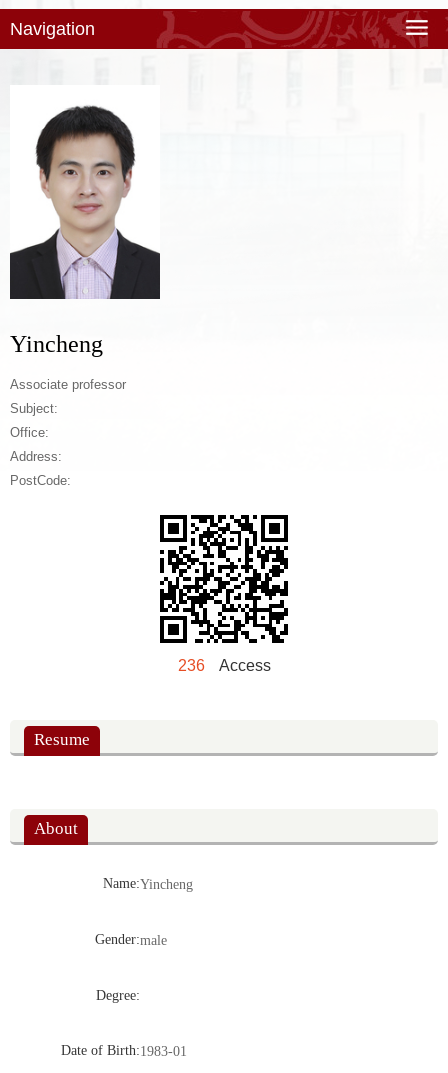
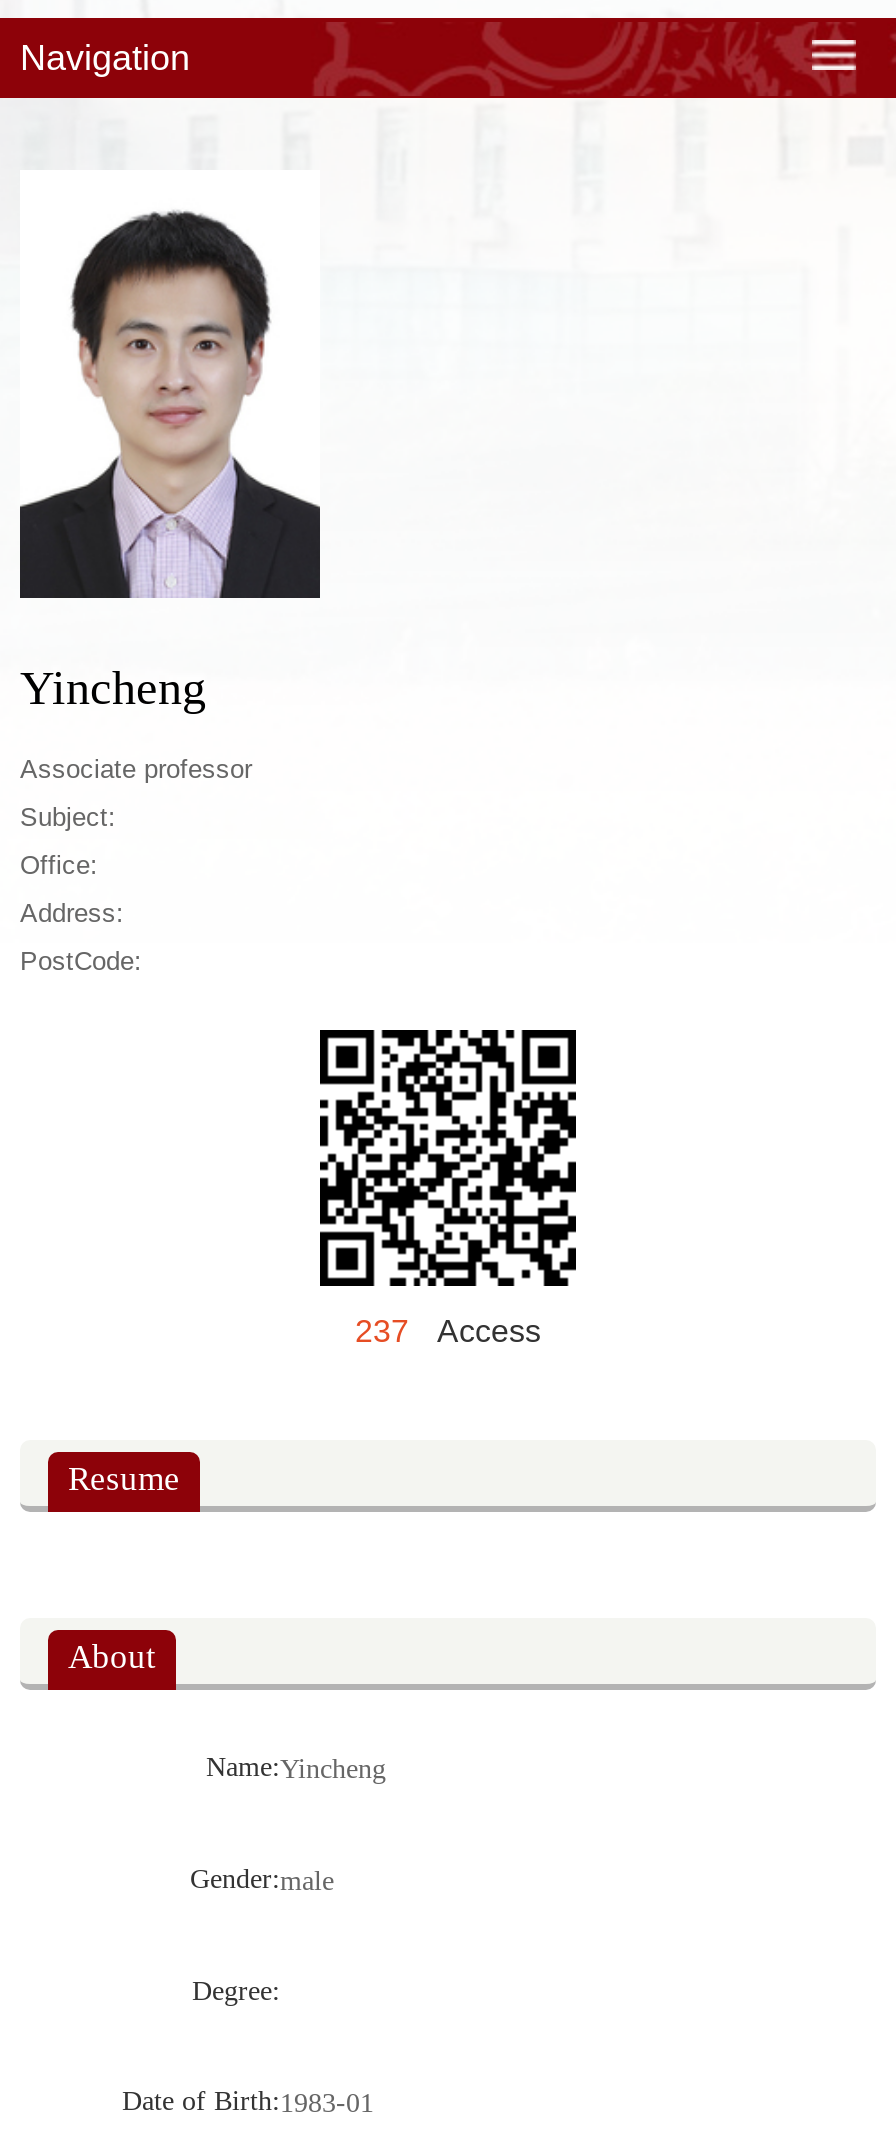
- 236 Access
+ 237 Access
